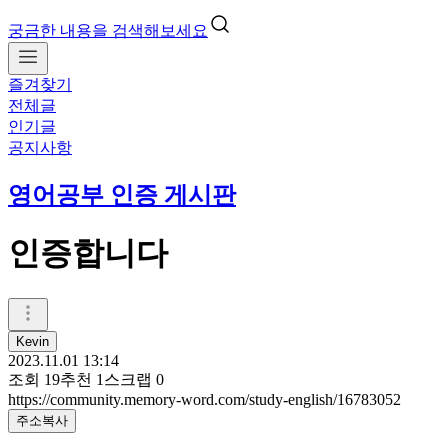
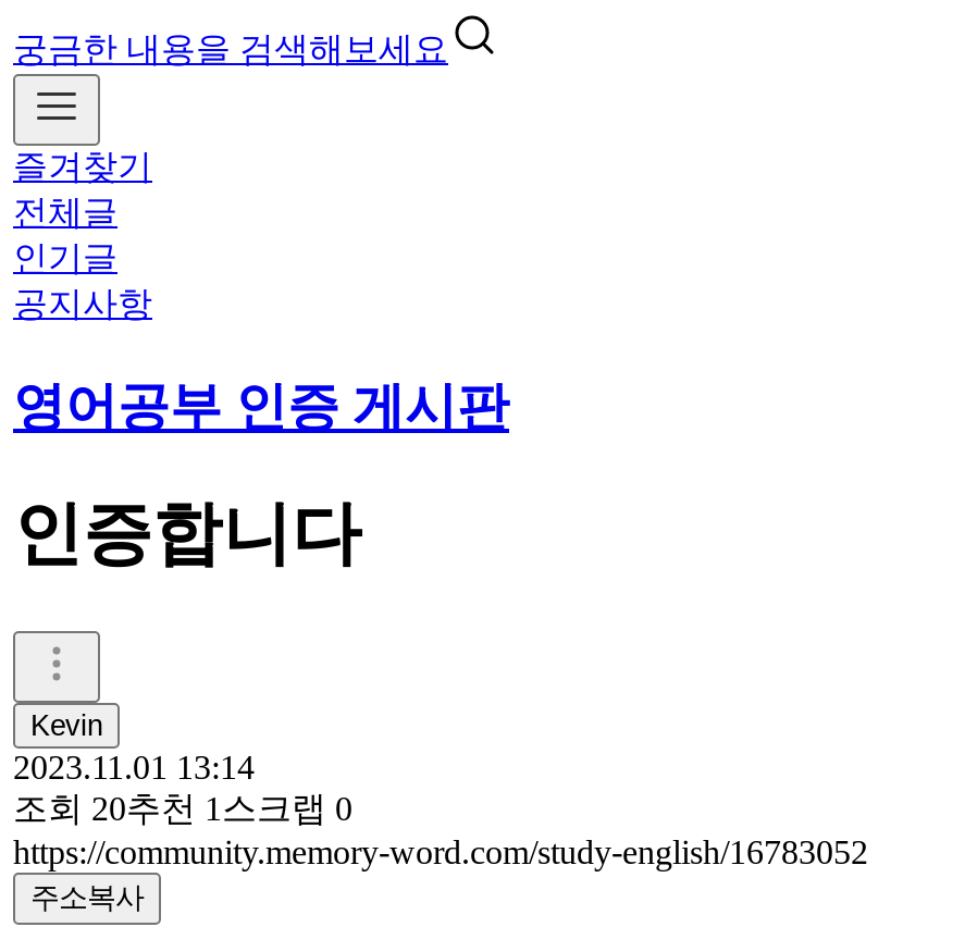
- 조회 19추천 1 스크랩 0
+ 조회 20추천 1 스크랩 0
